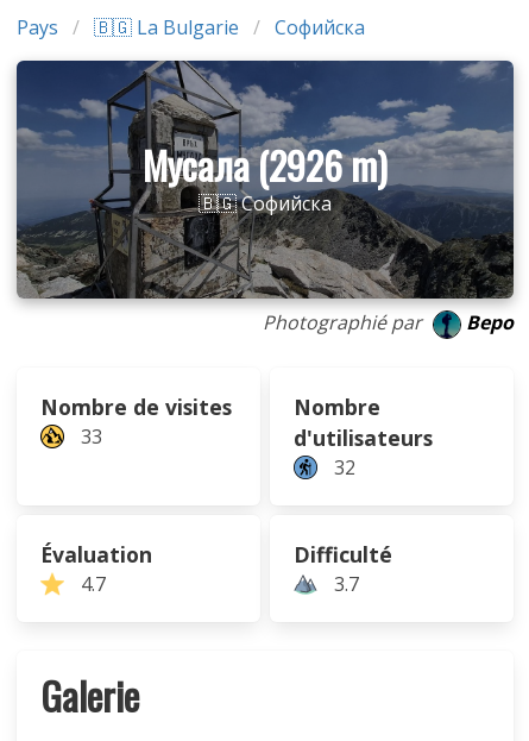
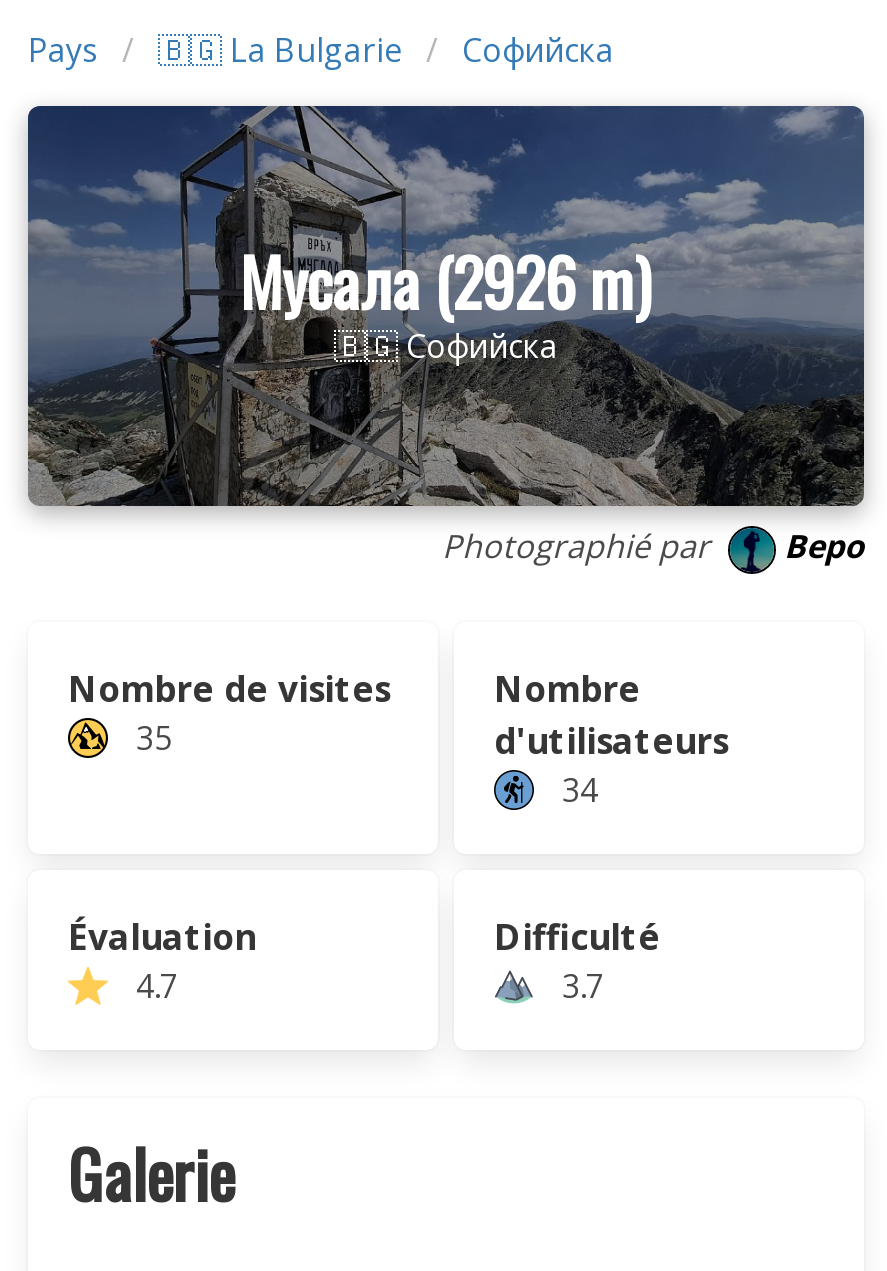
- 33
+ 35

- 32
+ 34
